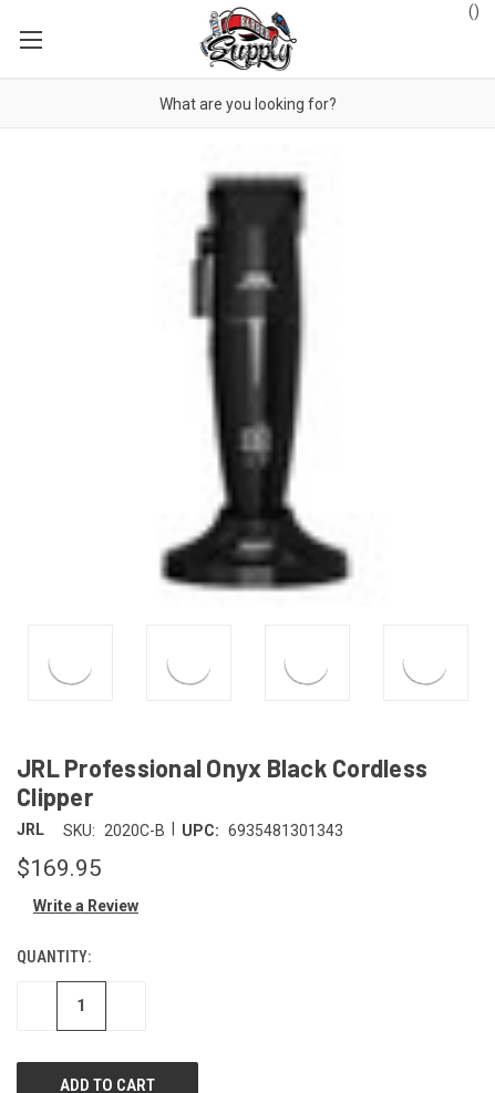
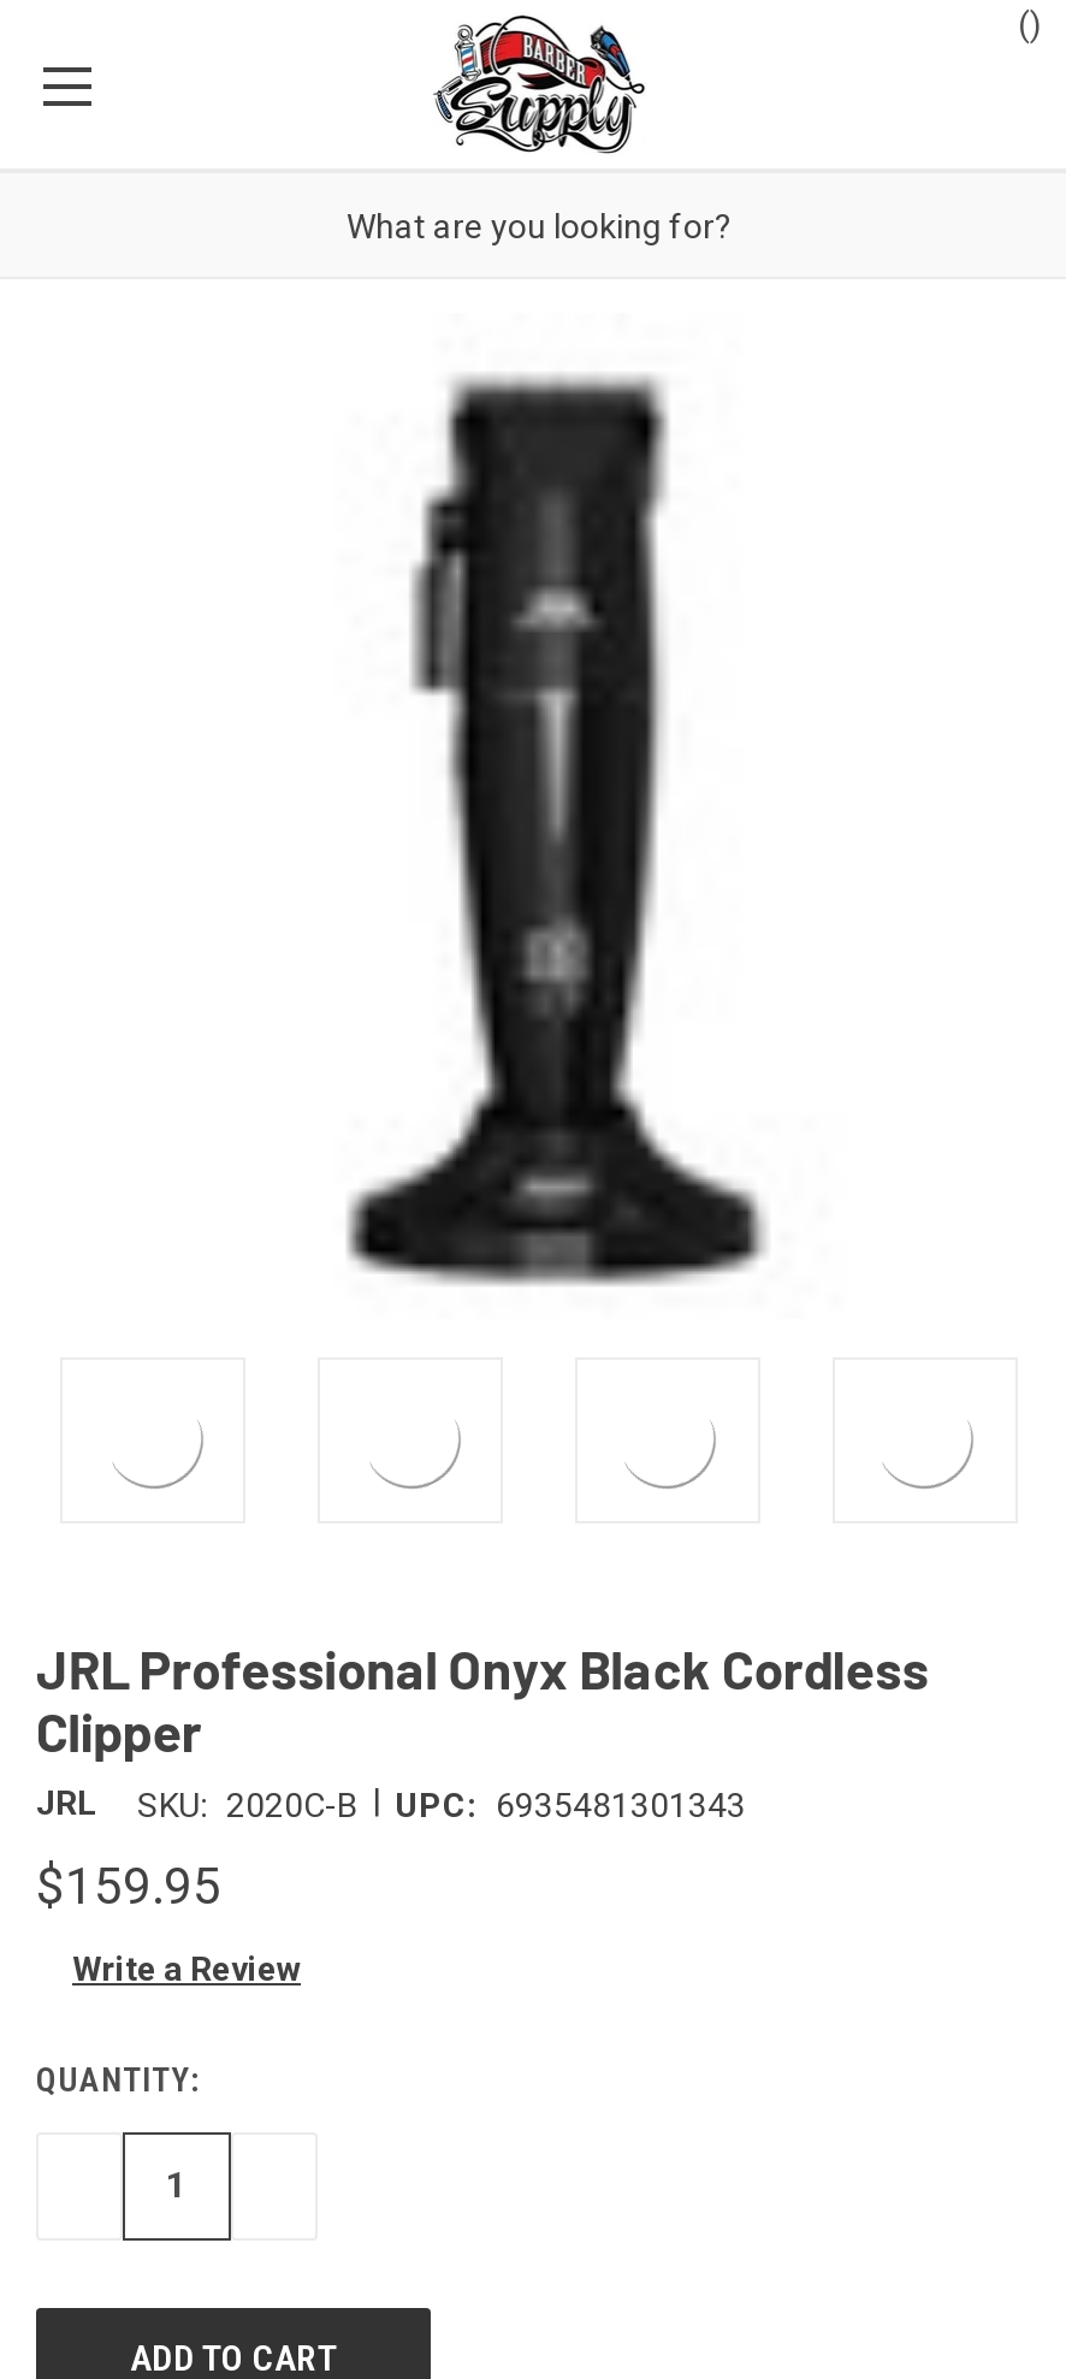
- $169.95
+ $159.95
